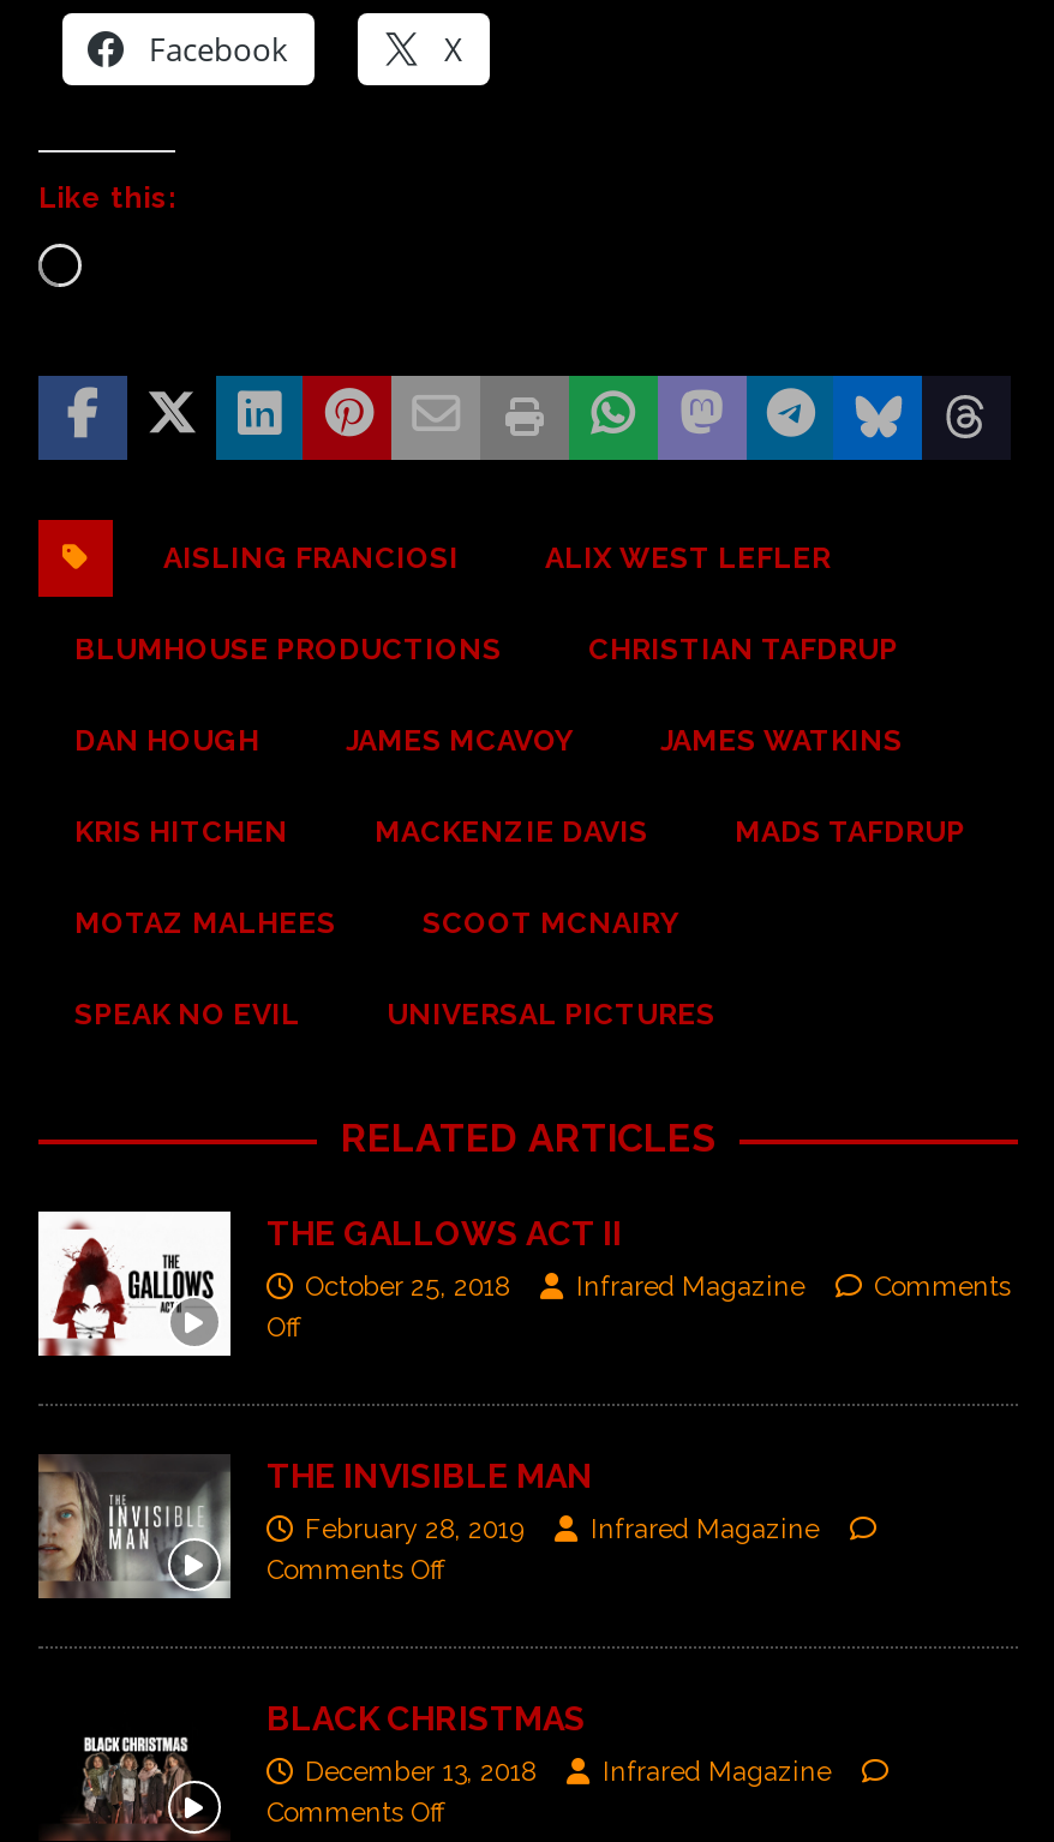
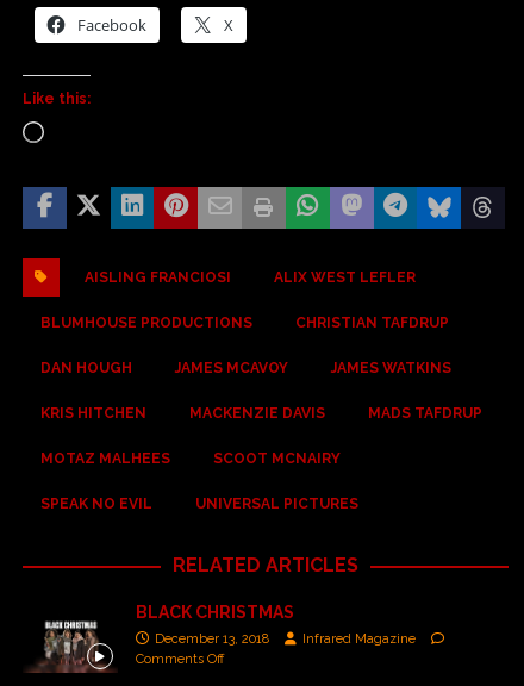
- [image]
- THE GALLOWS ACT II
- October 25, 2018
- Infrared Magazine
- Comments
- Off

- [image]
- THE INVISIBLE MAN
- February 28, 2019
- Infrared Magazine
- Comments Off
